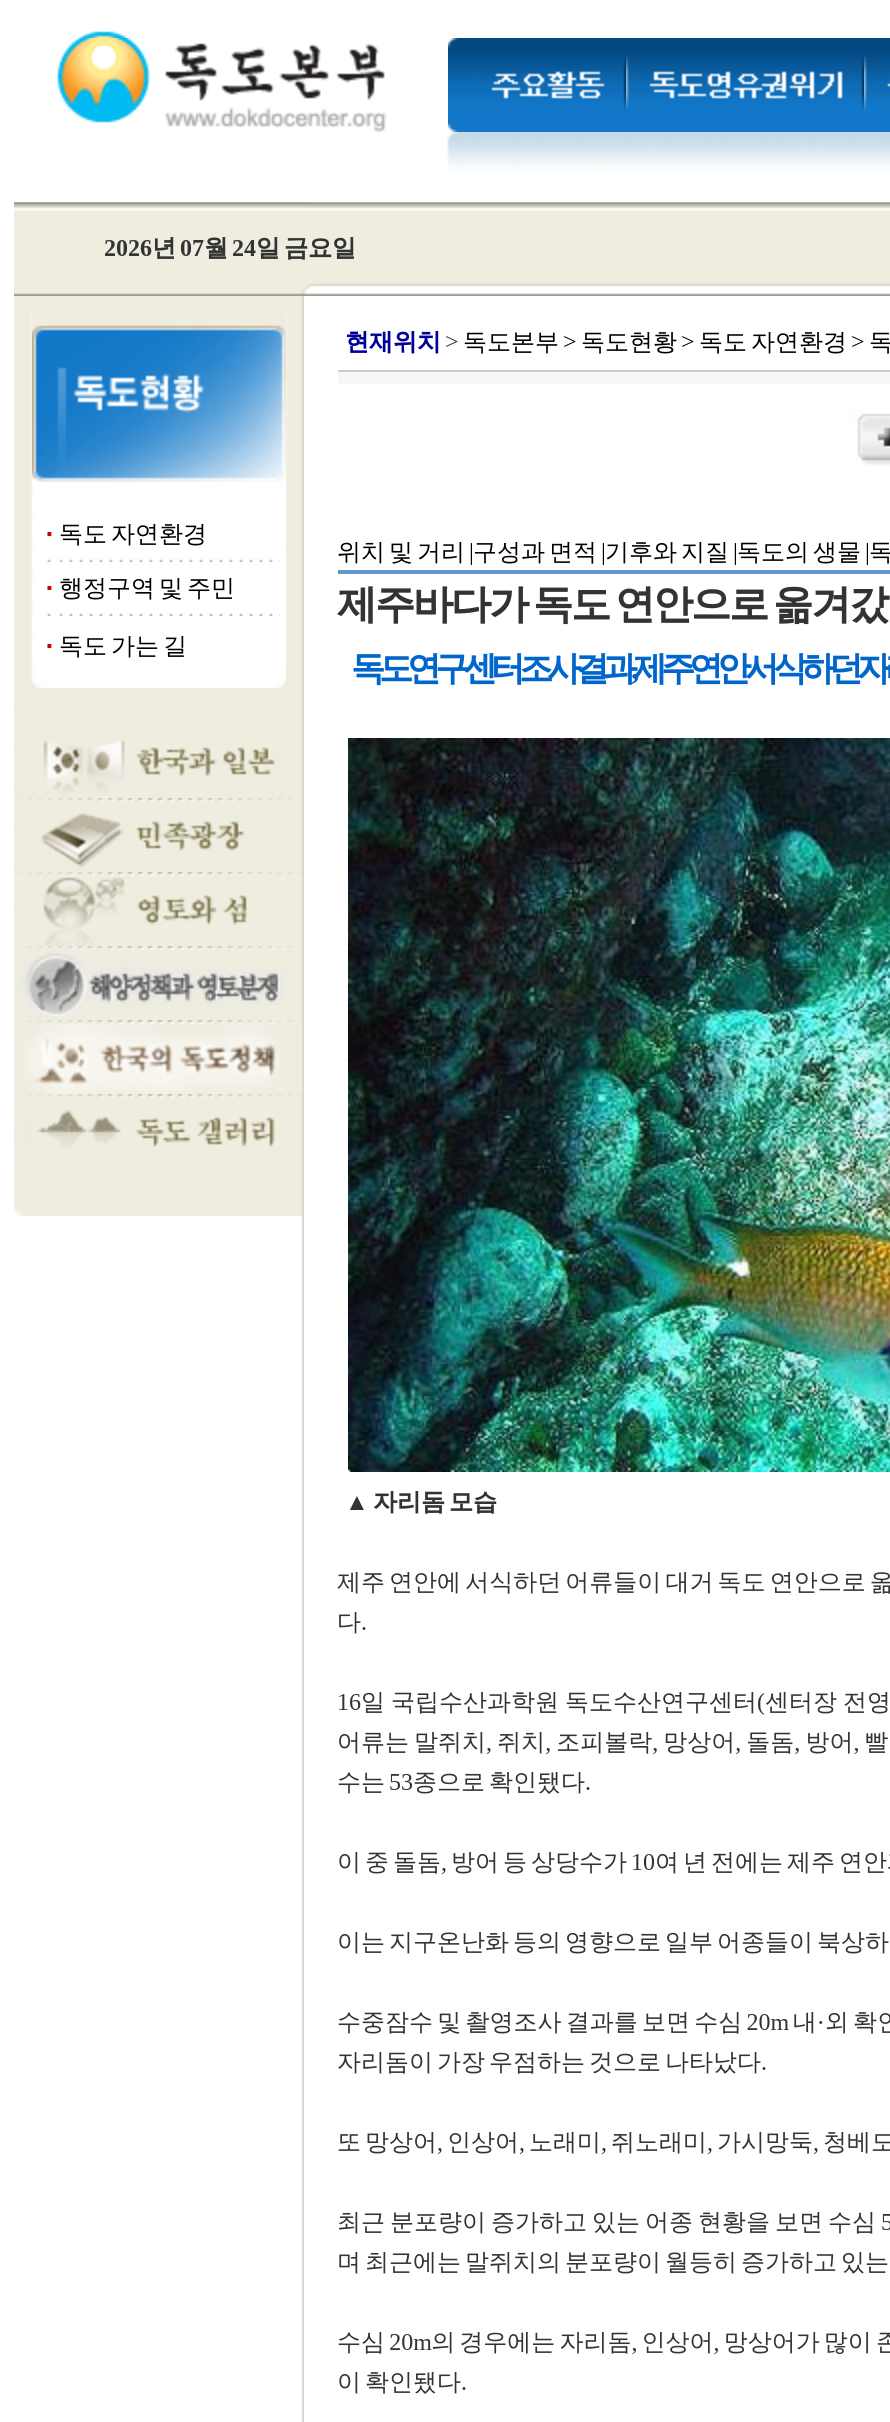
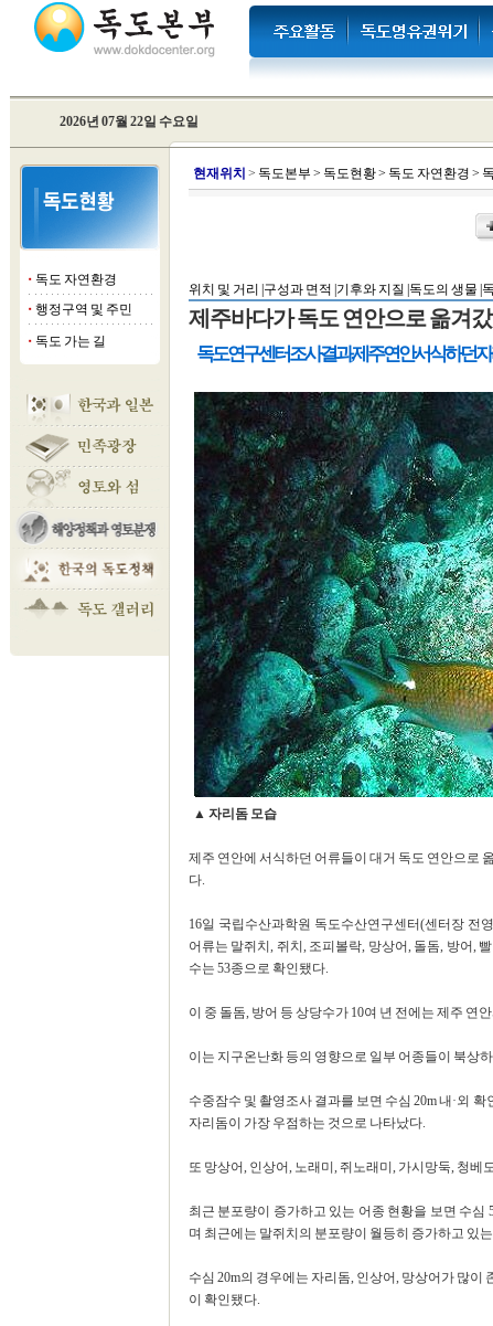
- 2026년 07월 24일 금요일
+ 2026년 07월 22일 수요일
